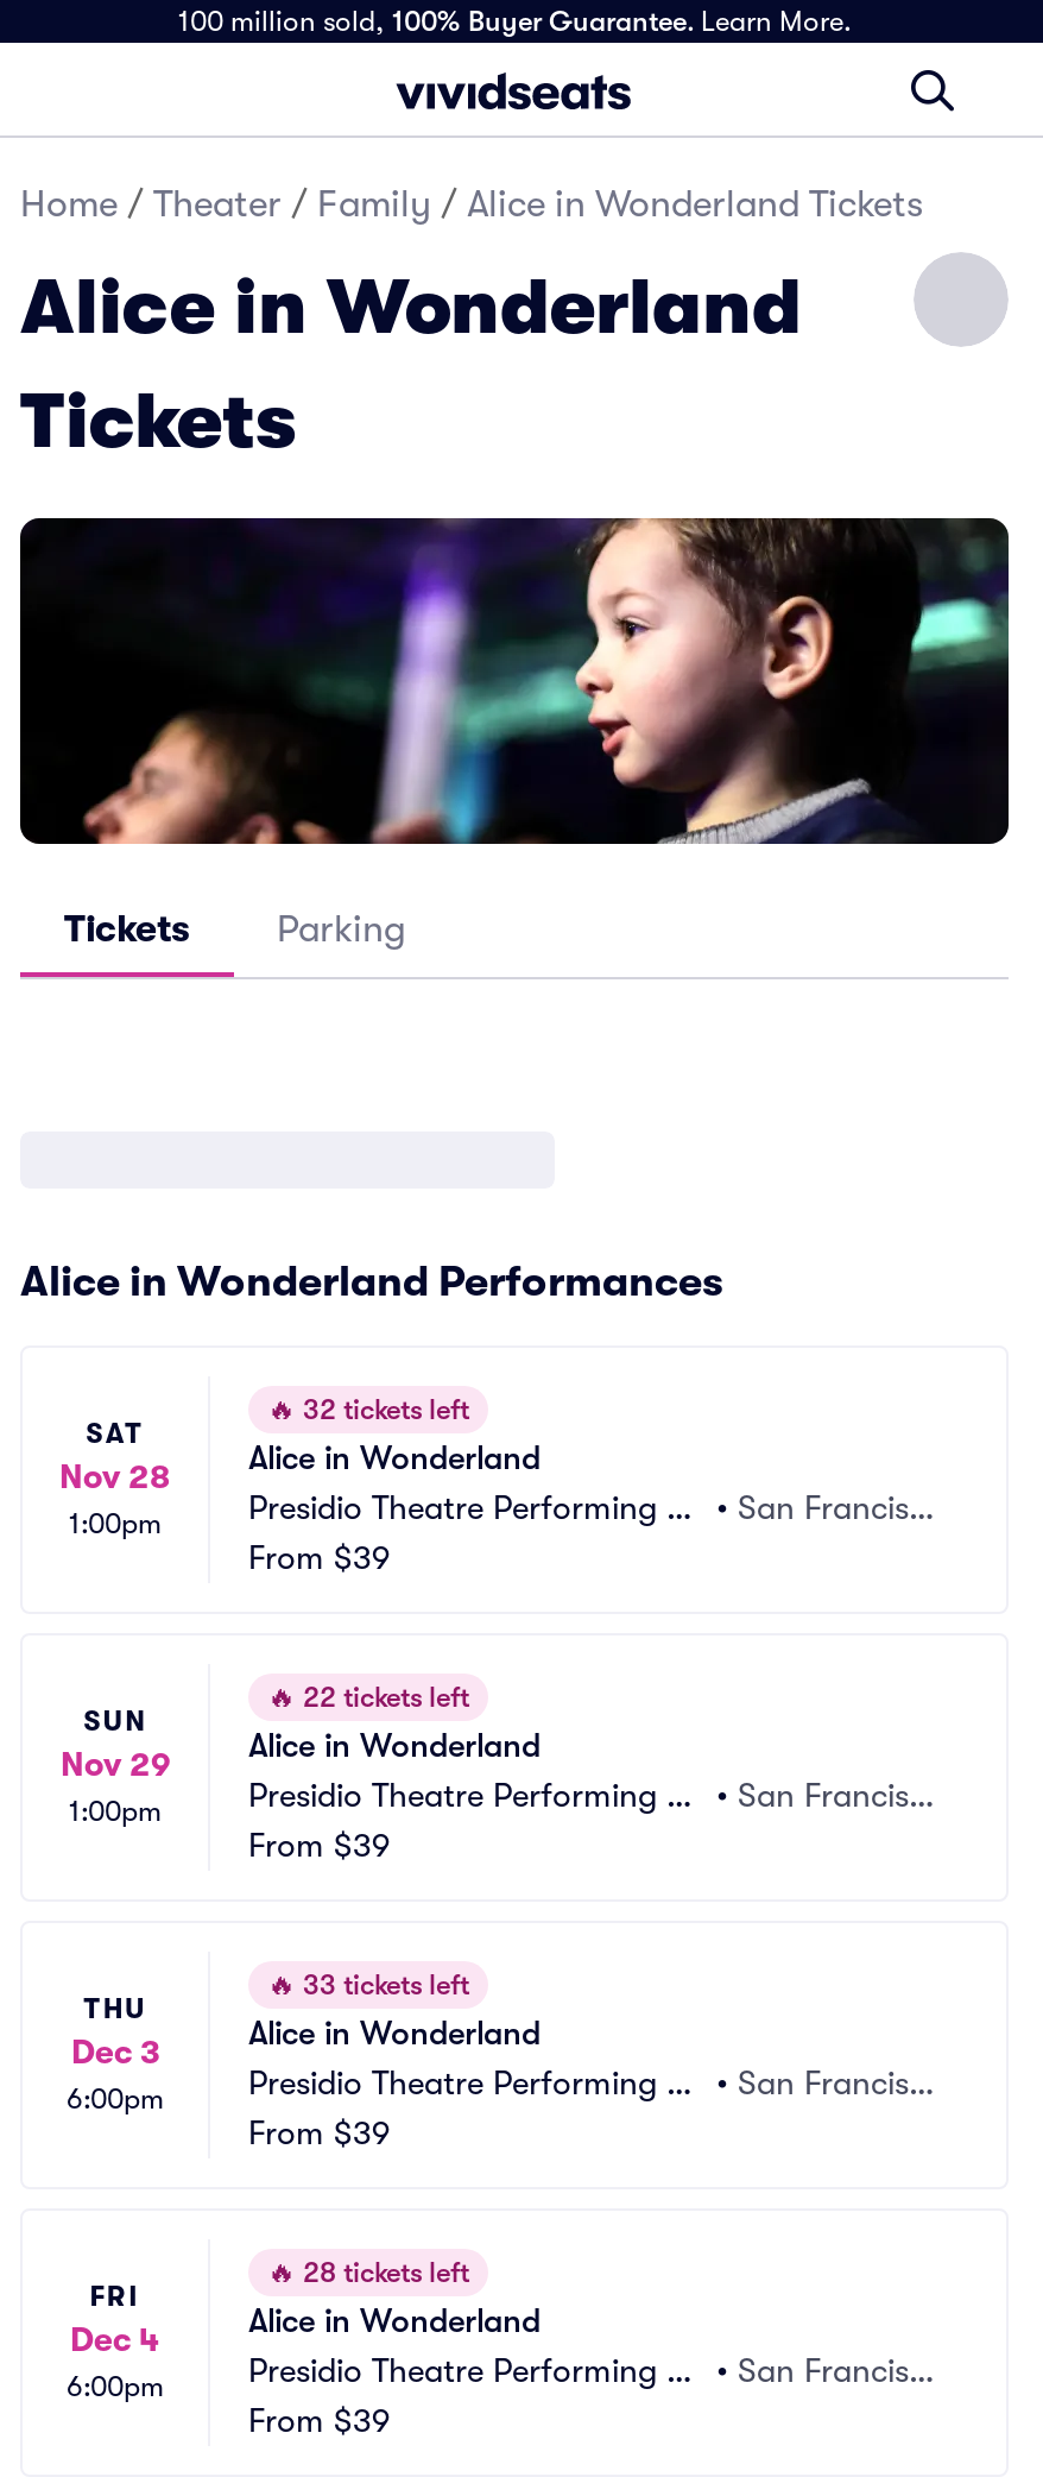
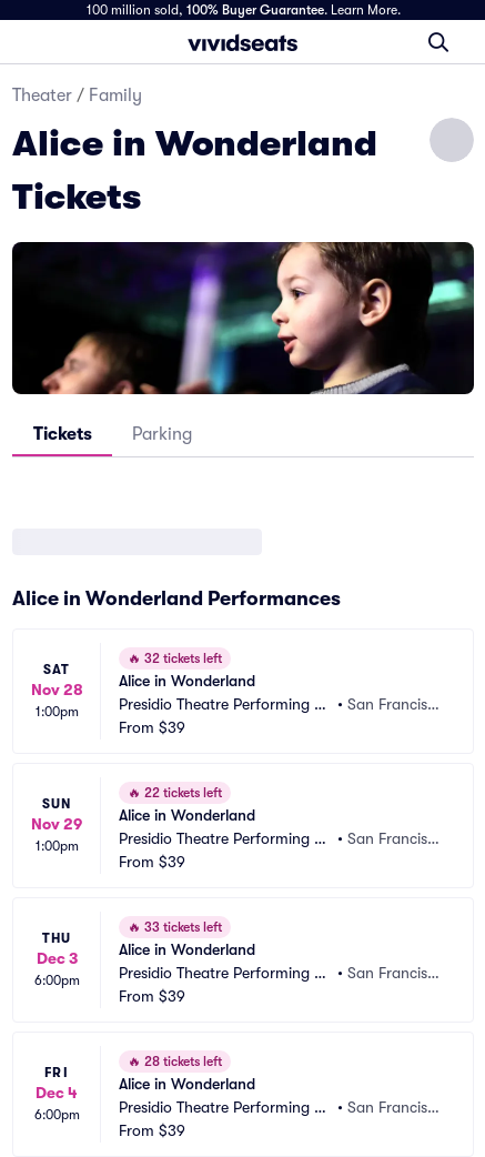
- Home / Theater / Family / Alice in Wonderland Tickets
+ Theater / Family
